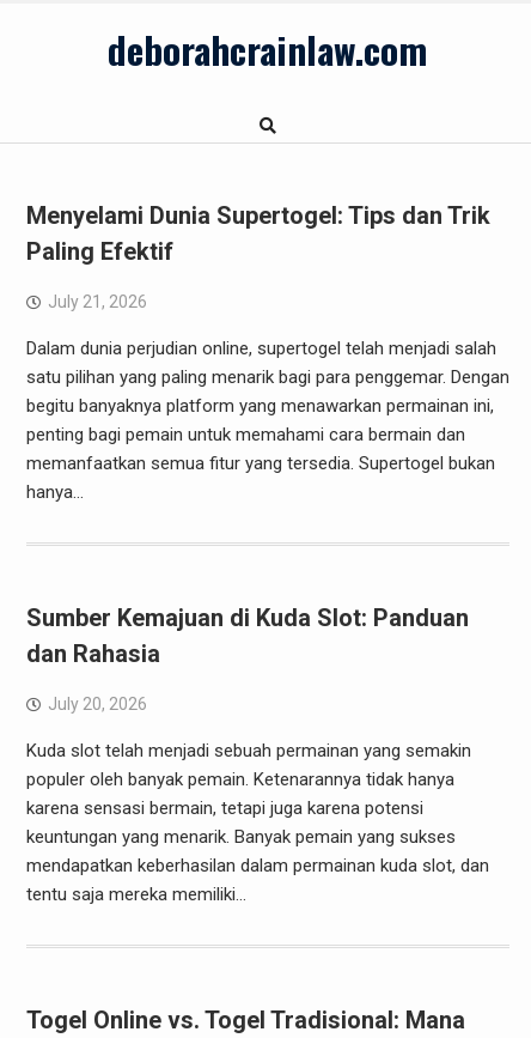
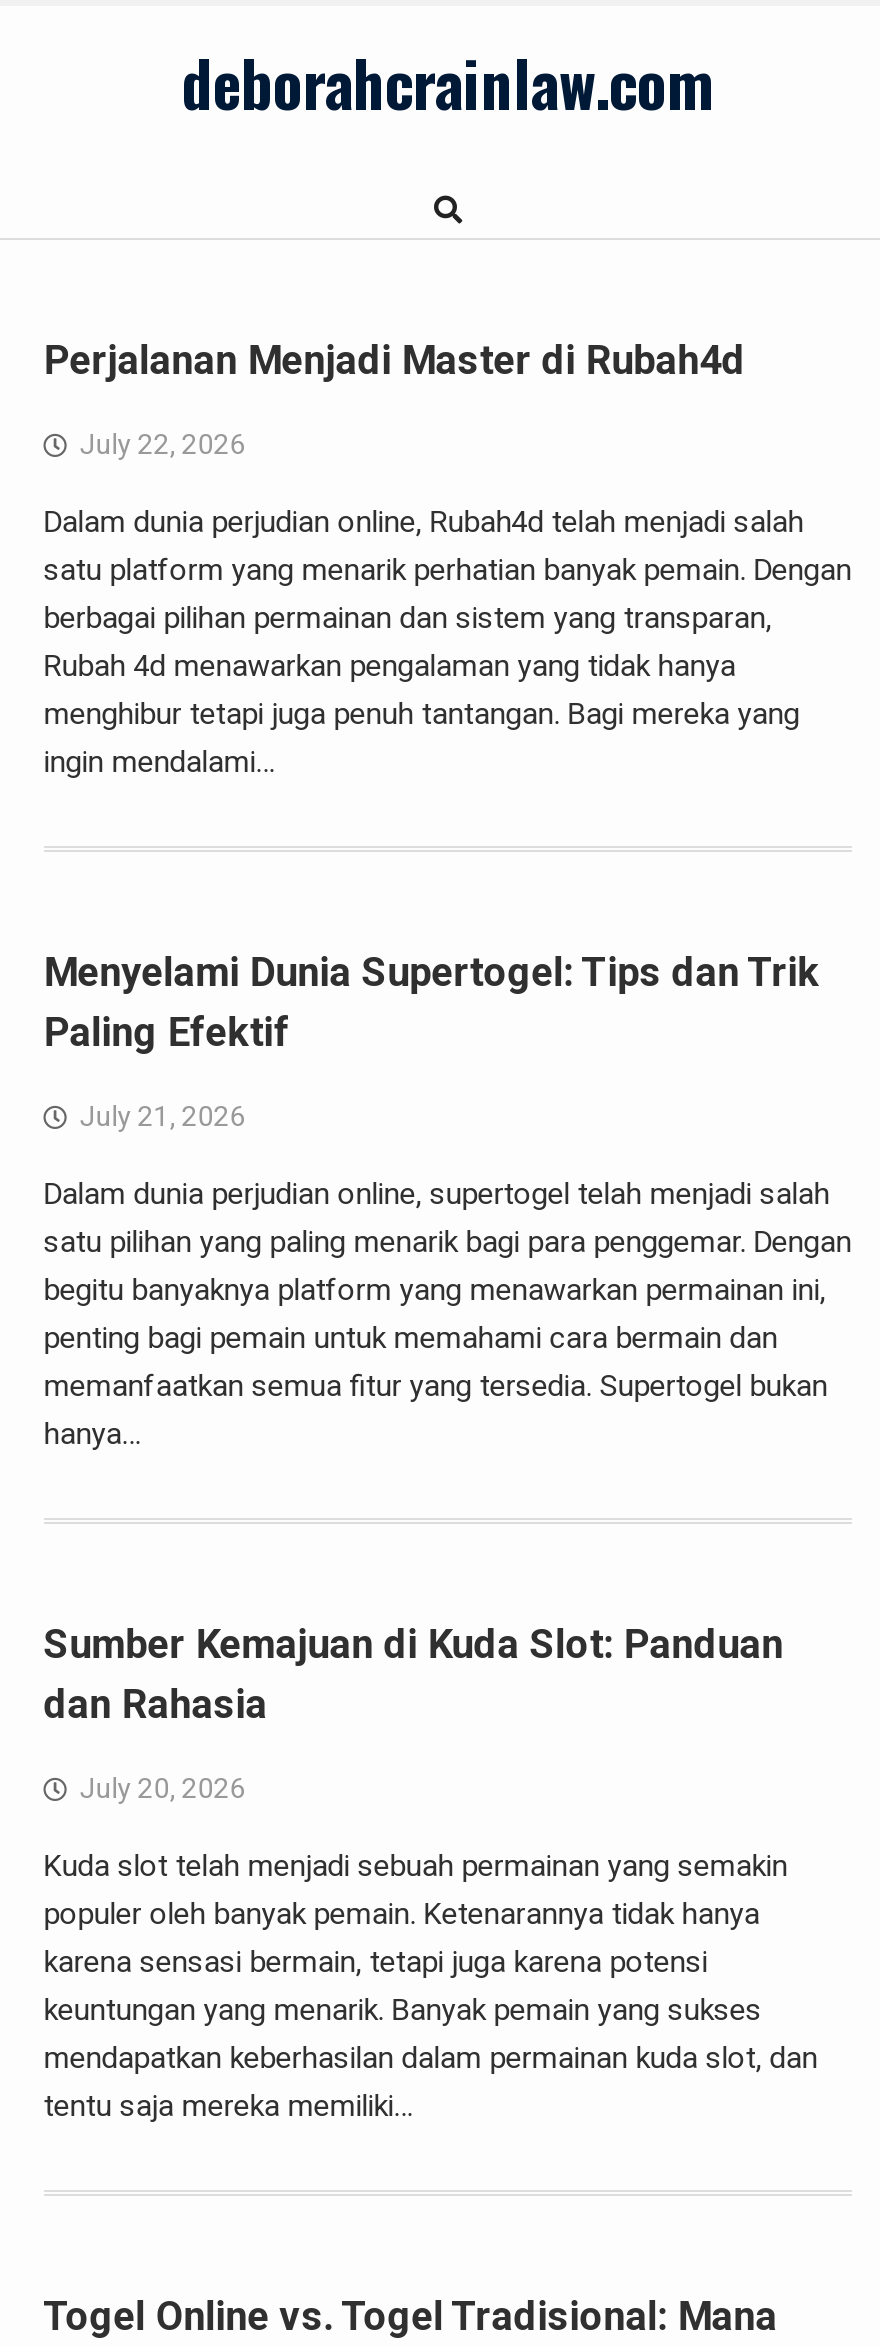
+ Perjalanan Menjadi Master di Rubah4d
+ July 22, 2026
+ Dalam dunia perjudian online, Rubah4d telah menjadi salah
+ satu platform yang menarik perhatian banyak pemain. Dengan
+ berbagai pilihan permainan dan sistem yang transparan,
+ Rubah 4d menawarkan pengalaman yang tidak hanya
+ menghibur tetapi juga penuh tantangan. Bagi mereka yang
+ ingin mendalami…
